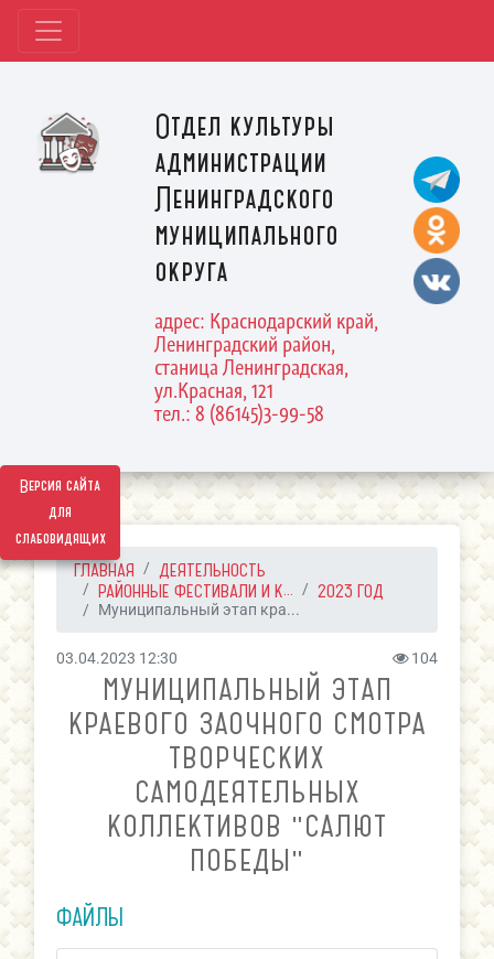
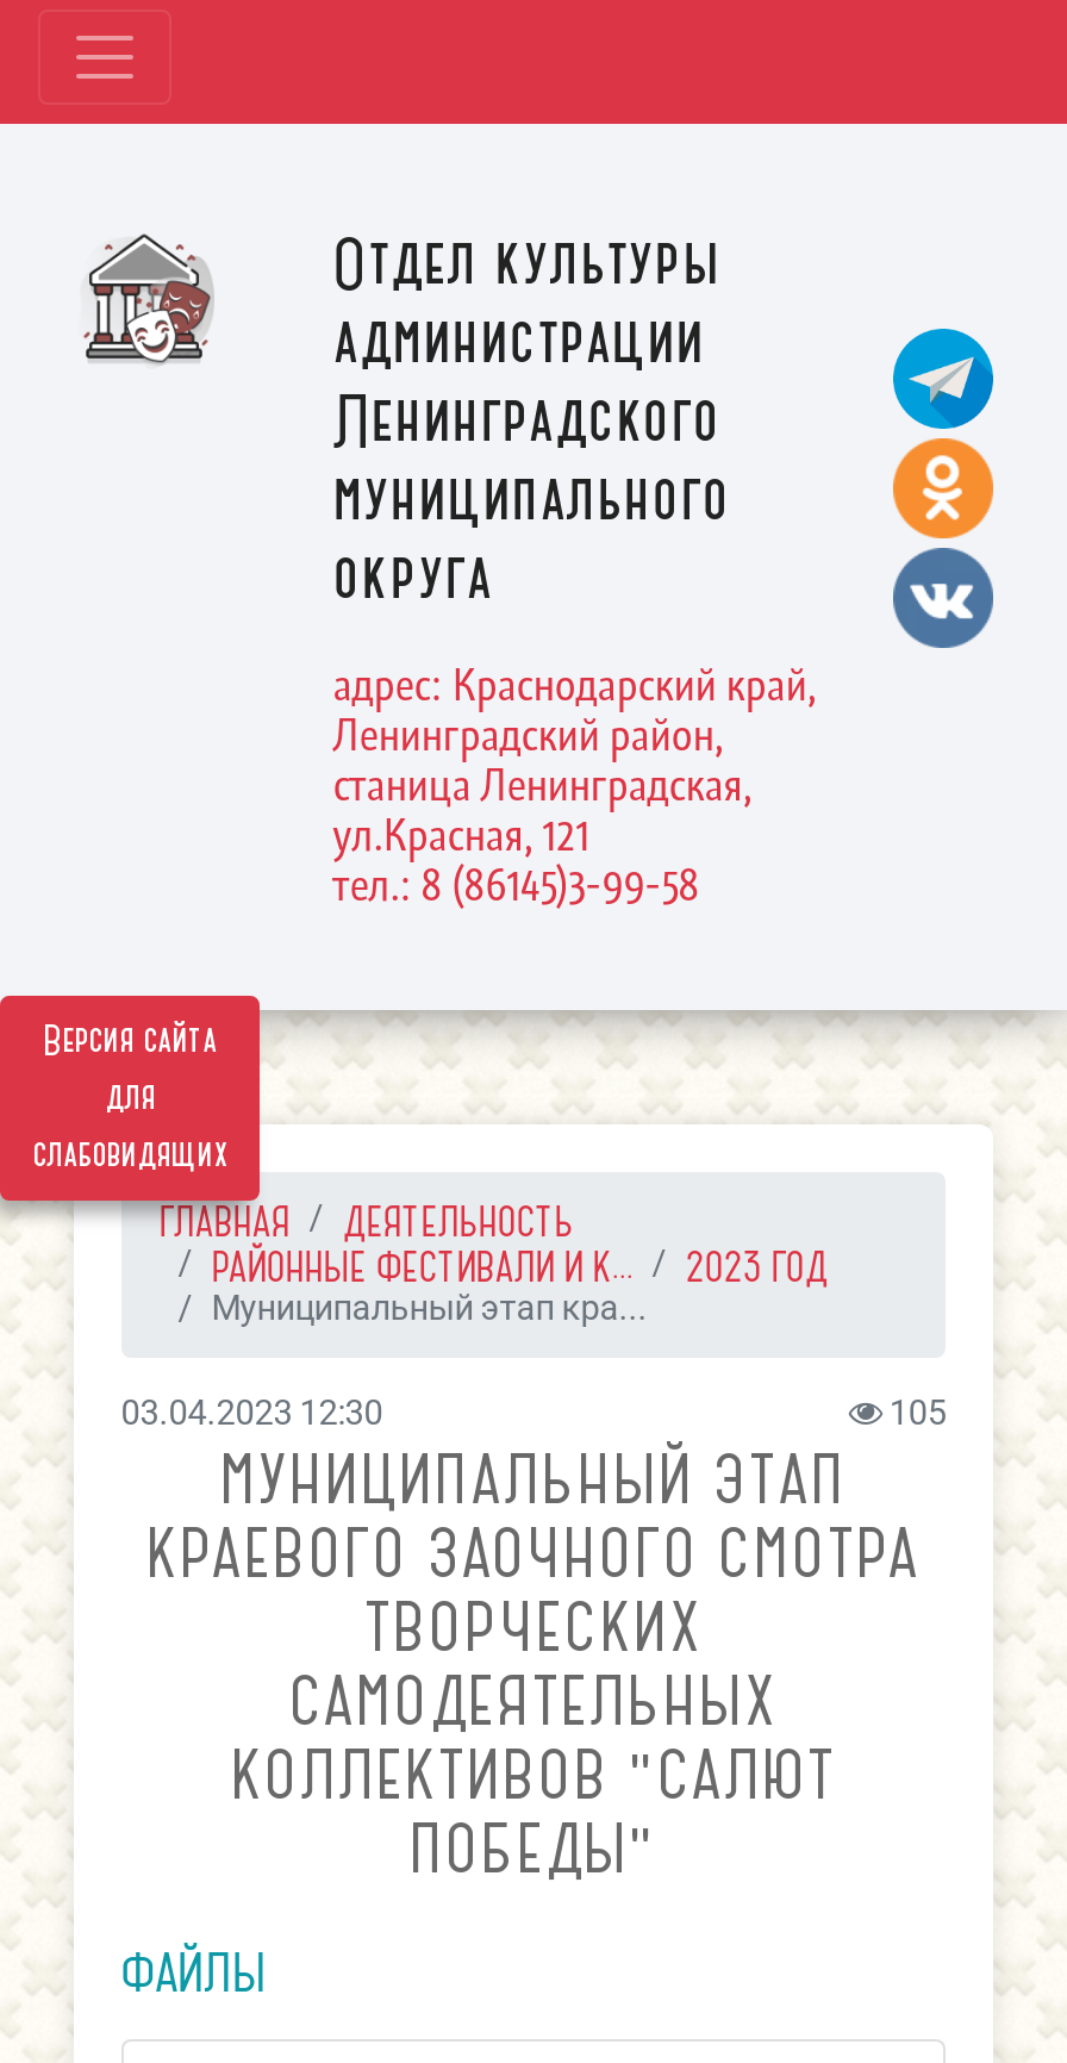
- 104
+ 105
